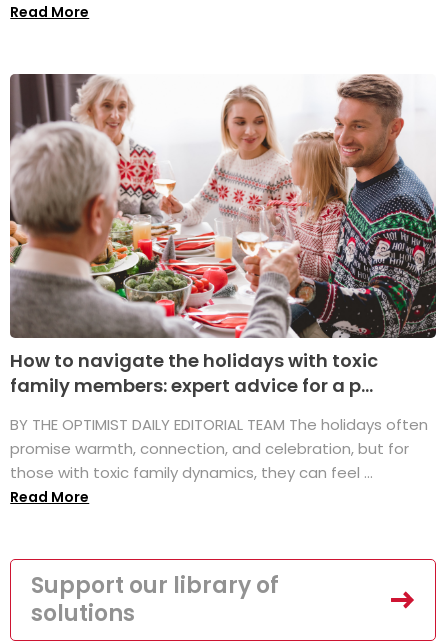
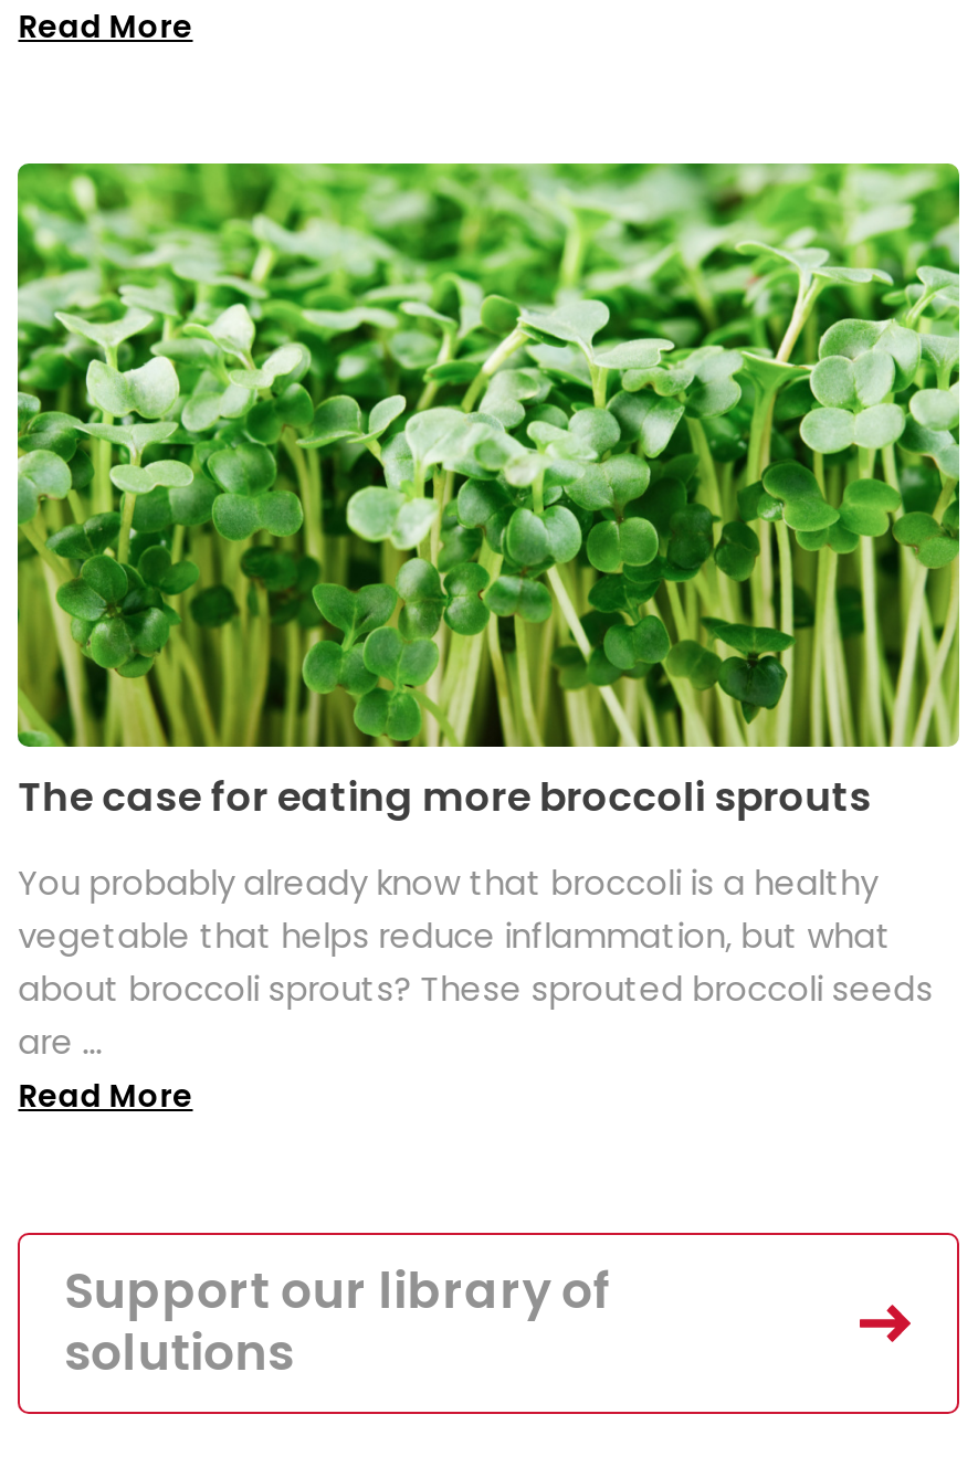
- [image]
- How to navigate the holidays with toxic
- family members: expert advice for a p...
+ [image]
+ The case for eating more broccoli sprouts

- BY THE OPTIMIST DAILY EDITORIAL TEAM The holidays often
- promise warmth, connection, and celebration, but for
- those with toxic family dynamics, they can feel ...
+ You probably already know that broccoli is a healthy
+ vegetable that helps reduce inflammation, but what
+ about broccoli sprouts? These sprouted broccoli seeds
+ are ...
